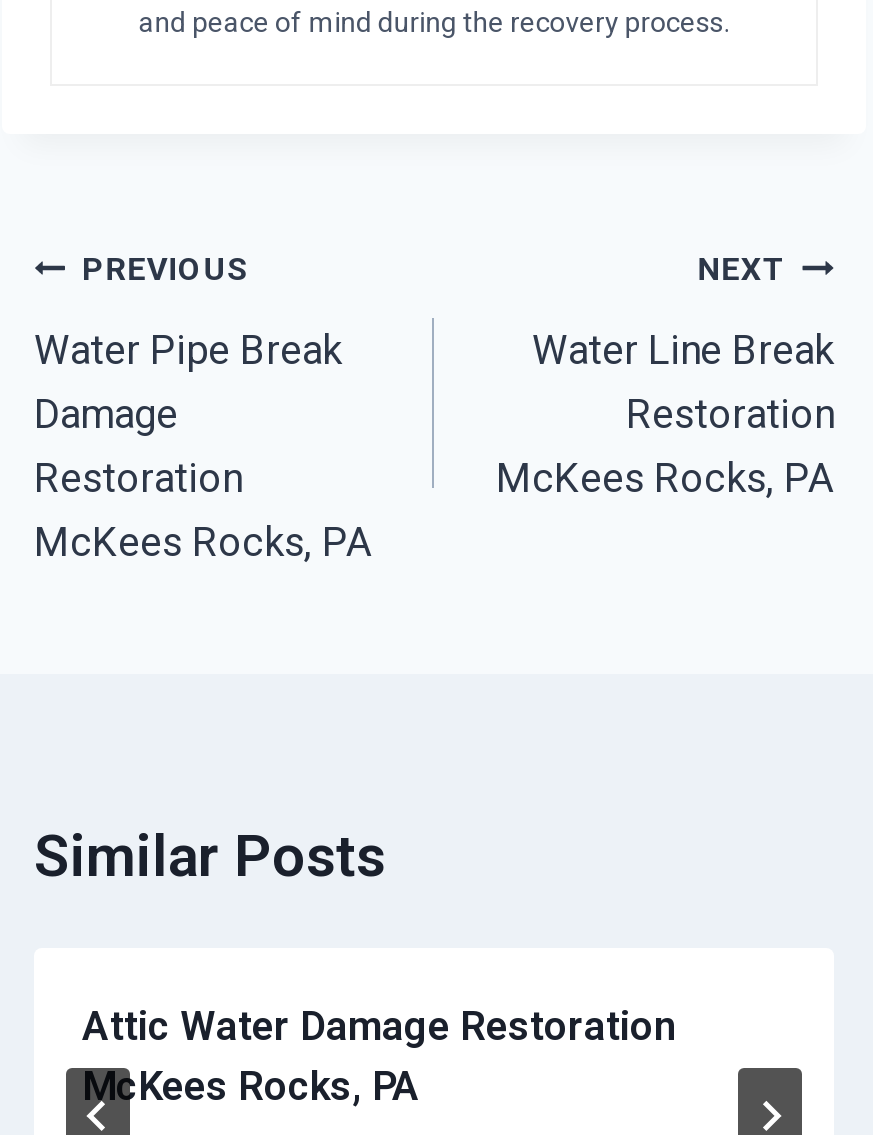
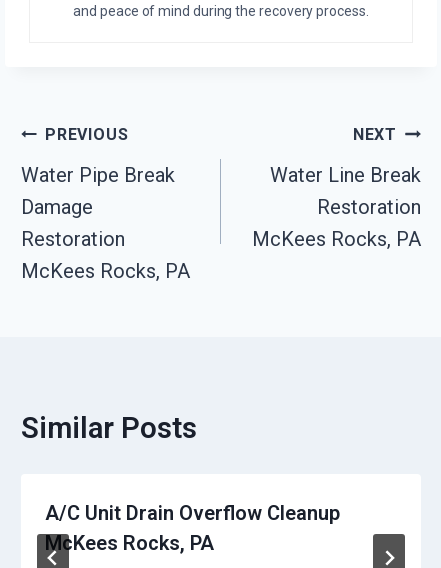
- Attic Water Damage Restoration
+ A/C Unit Drain Overflow Cleanup
